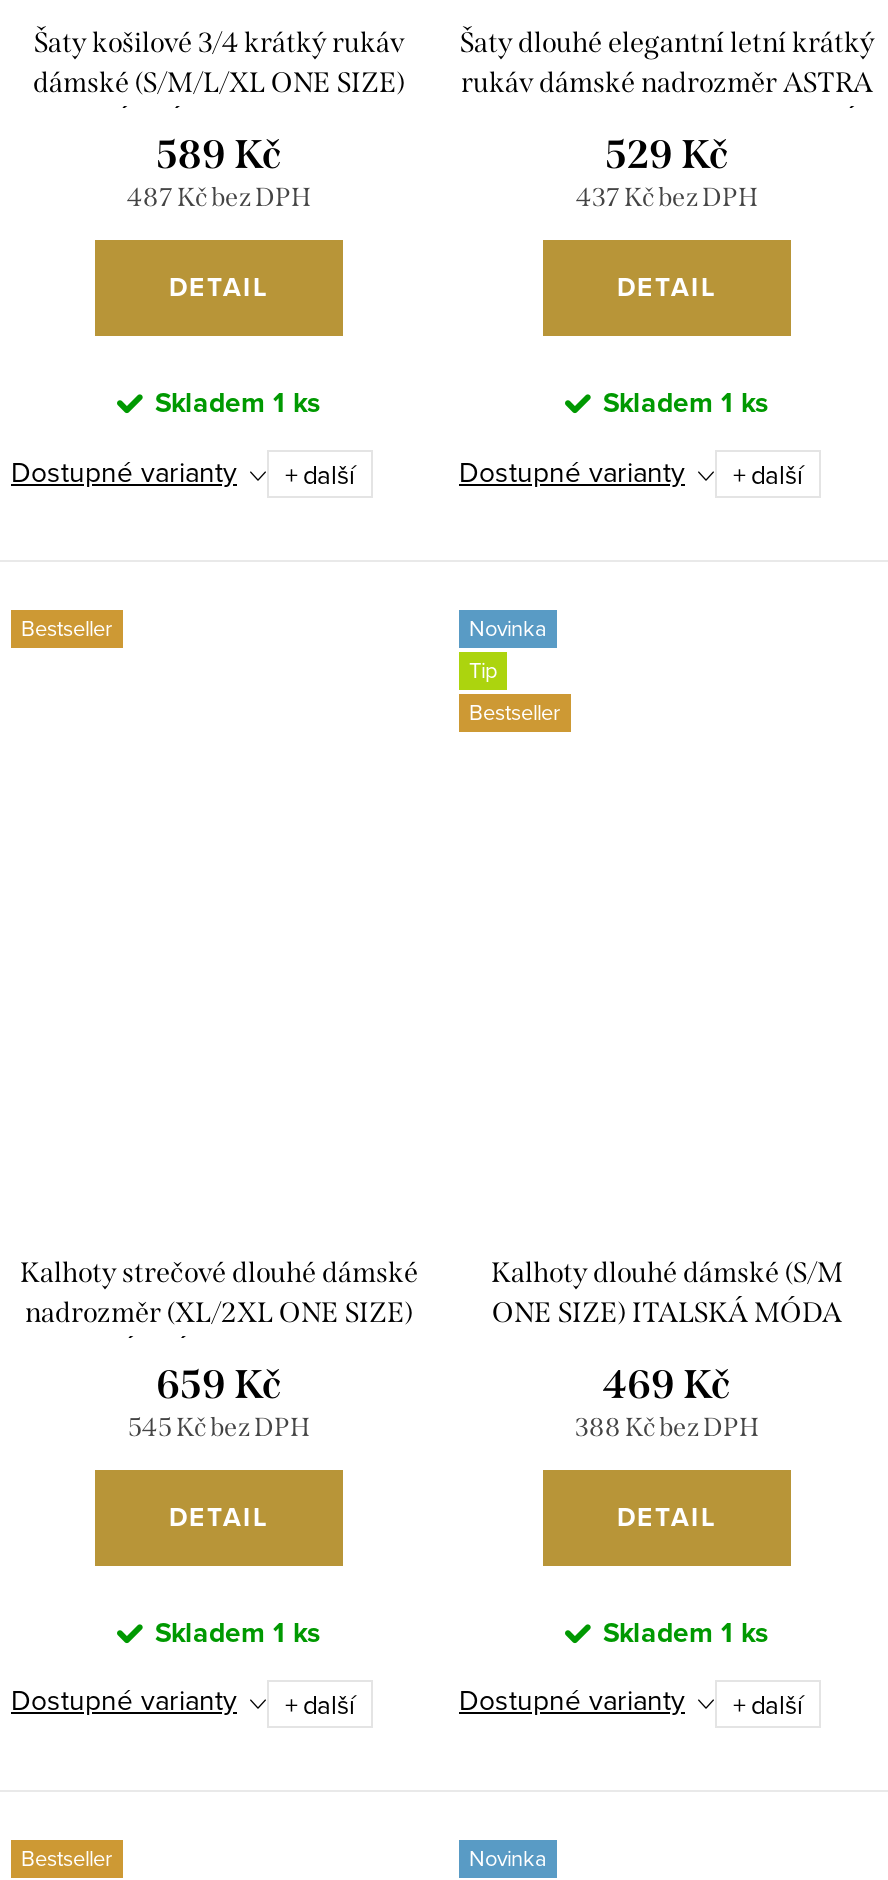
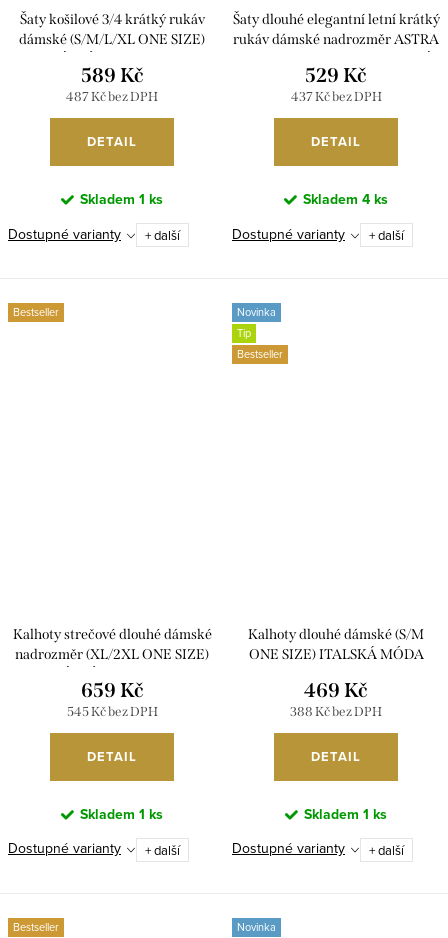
- Skladem 1 ks
+ Skladem 4 ks
